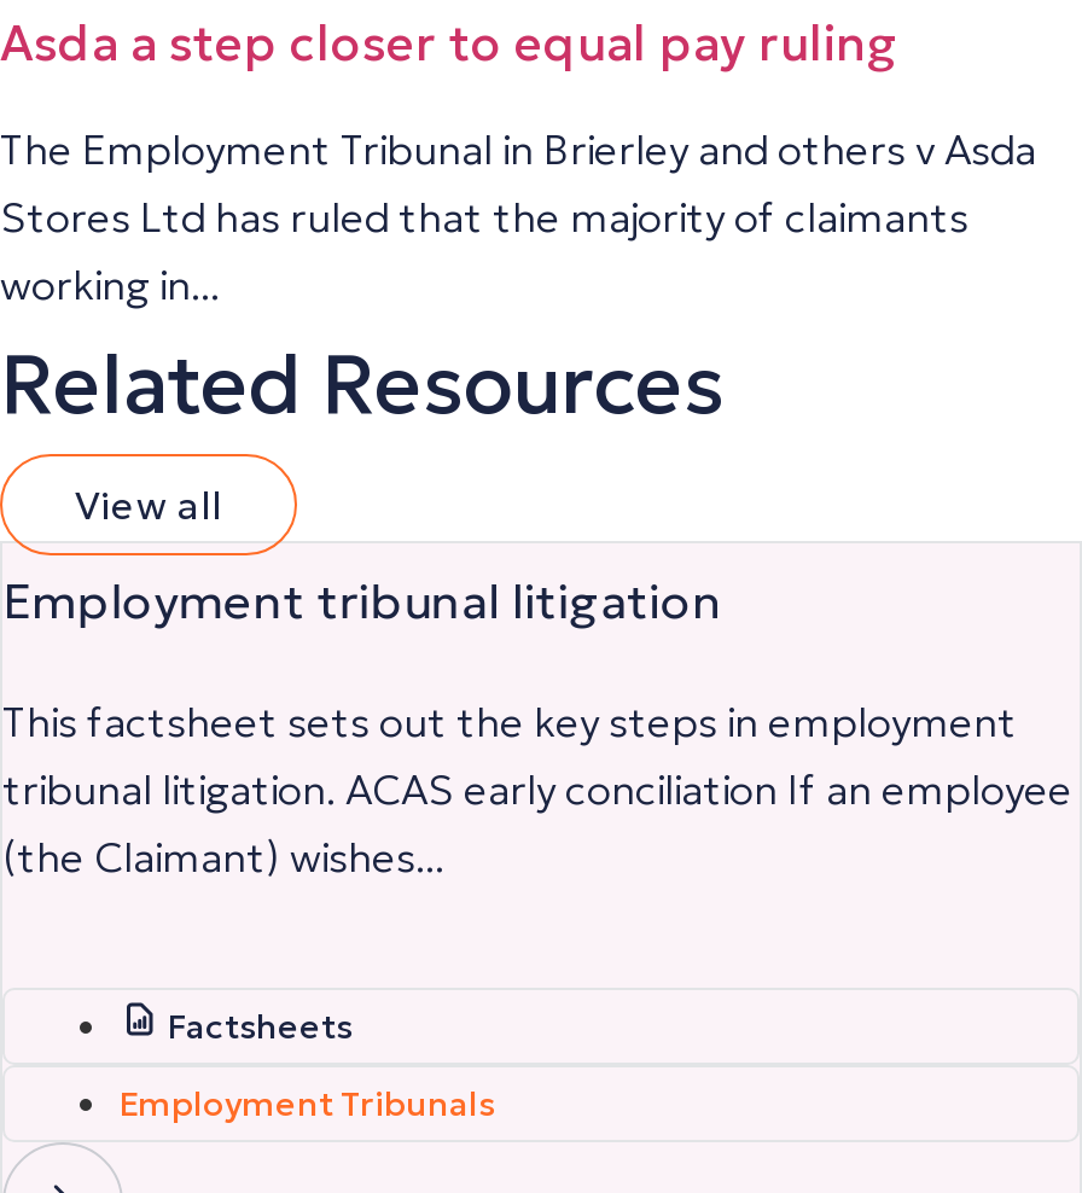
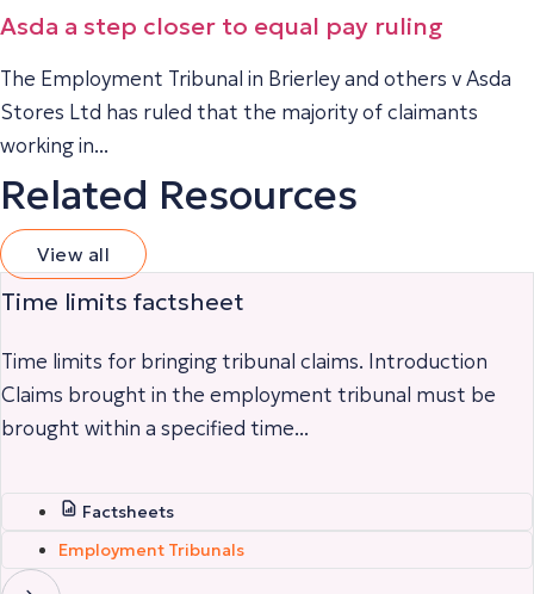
- Employment tribunal litigation
+ Time limits factsheet

- This factsheet sets out the key steps in employment
- tribunal litigation. ACAS early conciliation If an employee
- (the Claimant) wishes...
+ Time limits for bringing tribunal claims. Introduction
+ Claims brought in the employment tribunal must be
+ brought within a specified time...
